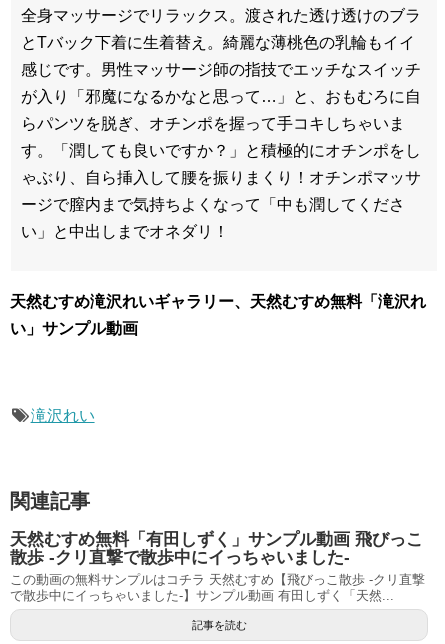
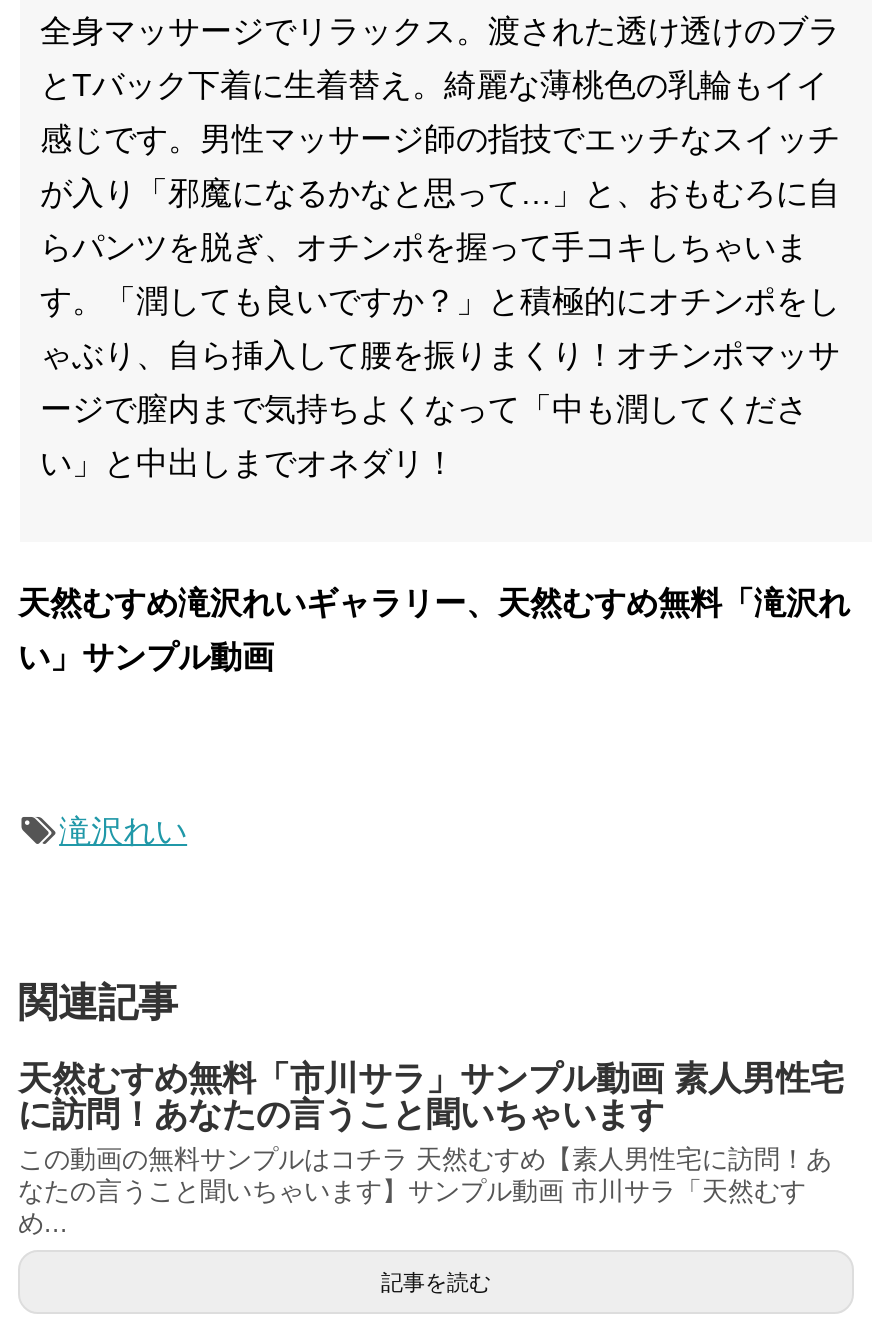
- 天然むすめ無料「有田しずく」サンプル動画 飛びっこ
- 散歩 ‐クリ直撃で散歩中にイっちゃいました‐
- この動画の無料サンプルはコチラ 天然むすめ【飛びっこ散歩 ‐クリ直撃
- で散歩中にイっちゃいました‐】サンプル動画 有田しずく「天然...
+ 天然むすめ無料「市川サラ」サンプル動画 素人男性宅
+ に訪問！あなたの言うこと聞いちゃいます
+ この動画の無料サンプルはコチラ 天然むすめ【素人男性宅に訪問！あ
+ なたの言うこと聞いちゃいます】サンプル動画 市川サラ「天然むす
+ め...
